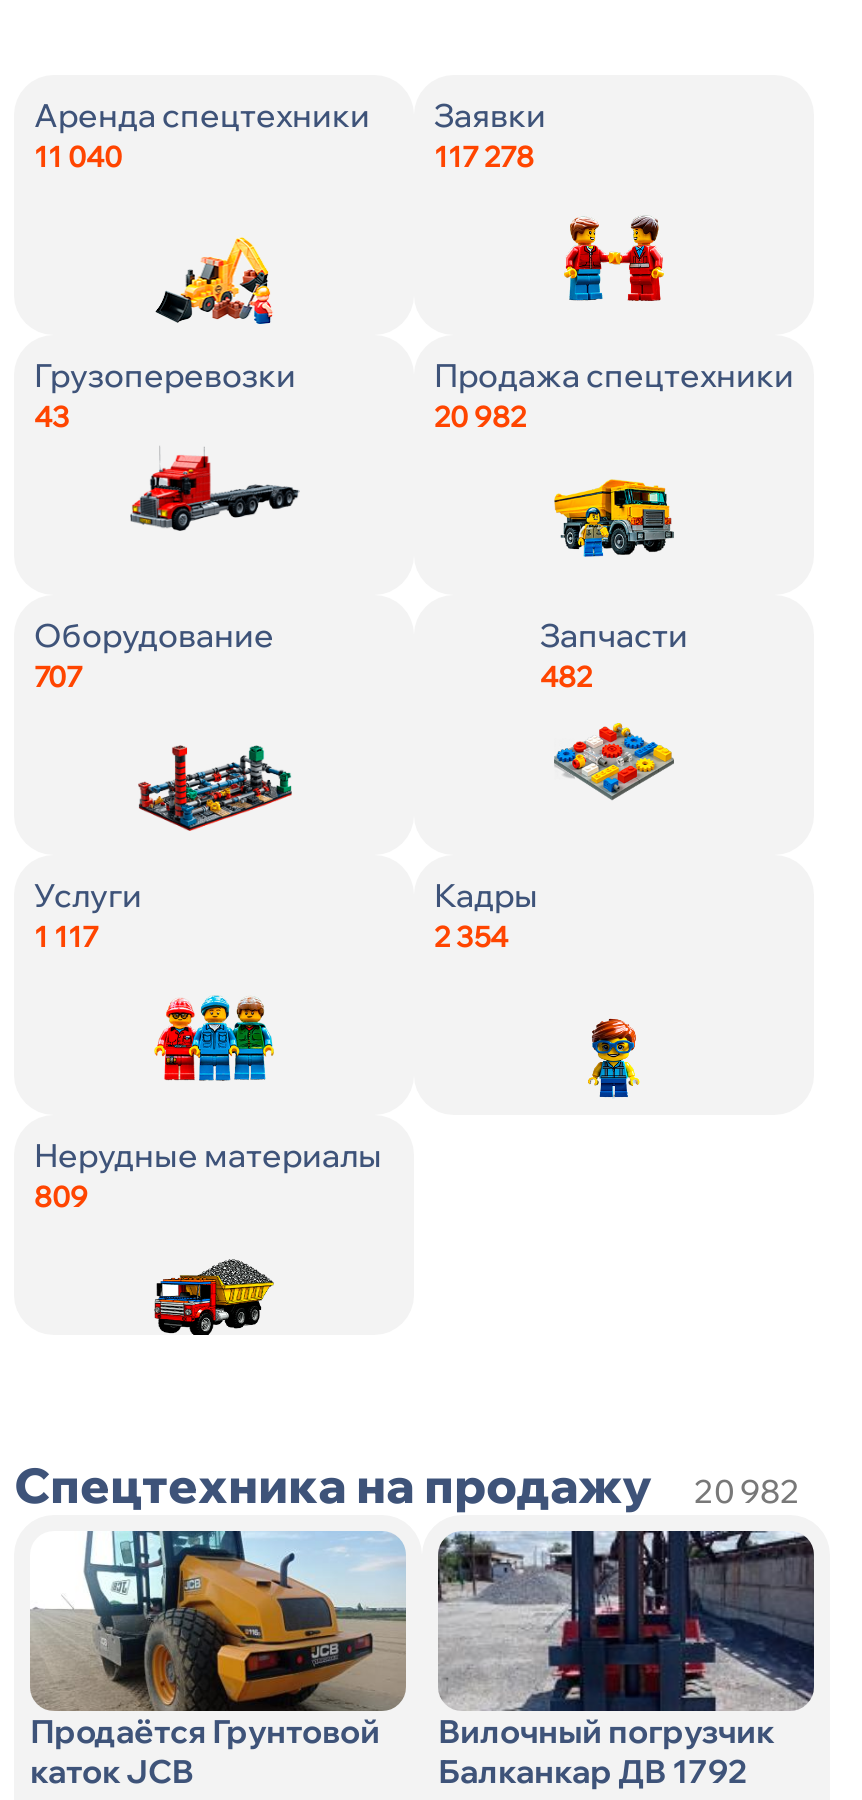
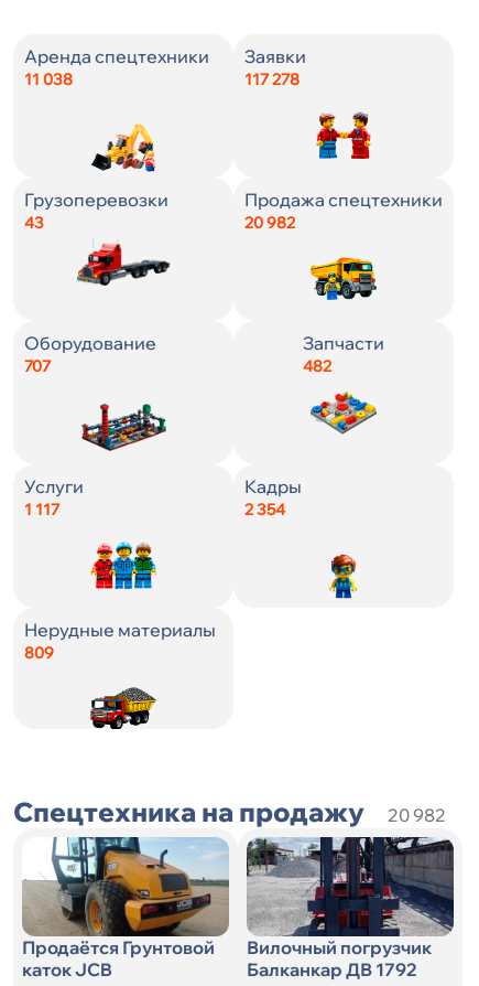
- 11 040
+ 11 038
